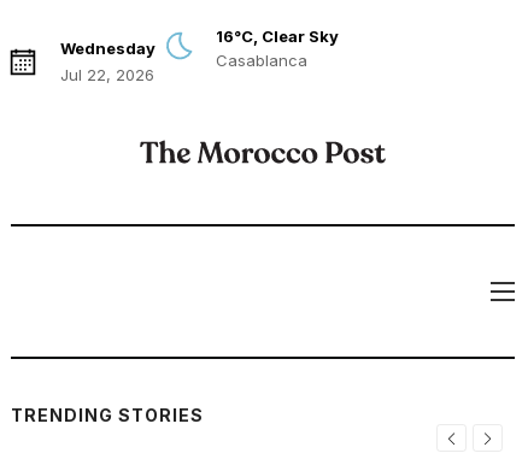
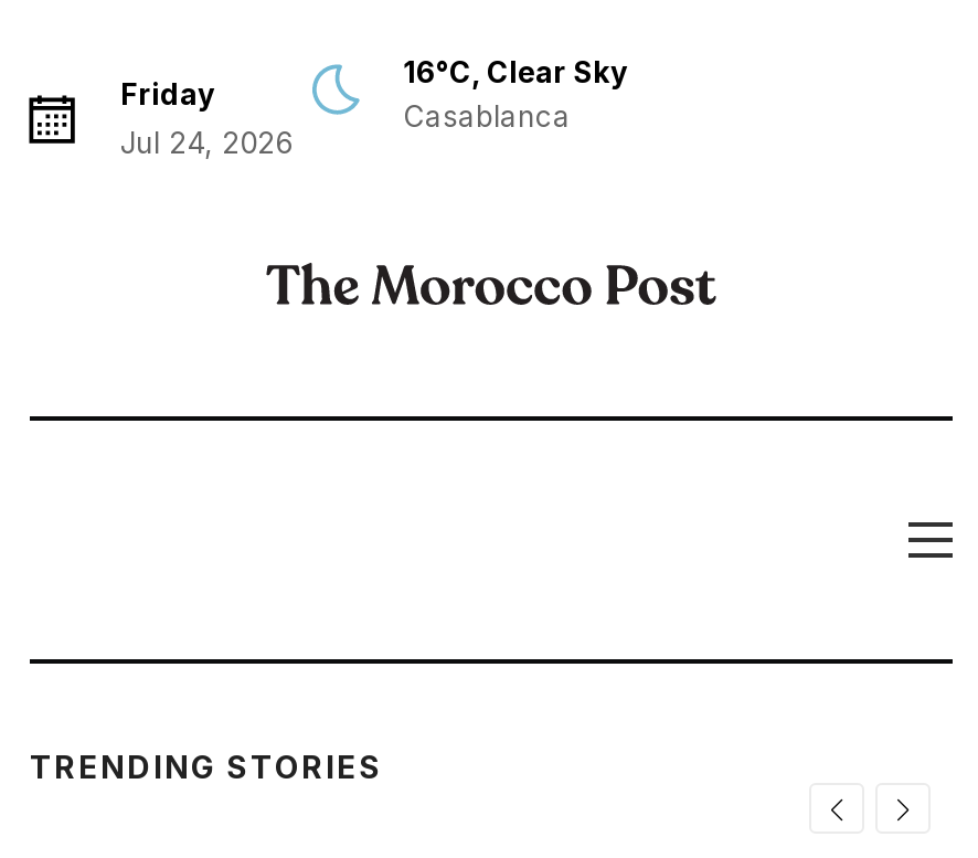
- Wednesday
- Jul 22, 2026
+ Friday
+ Jul 24, 2026
